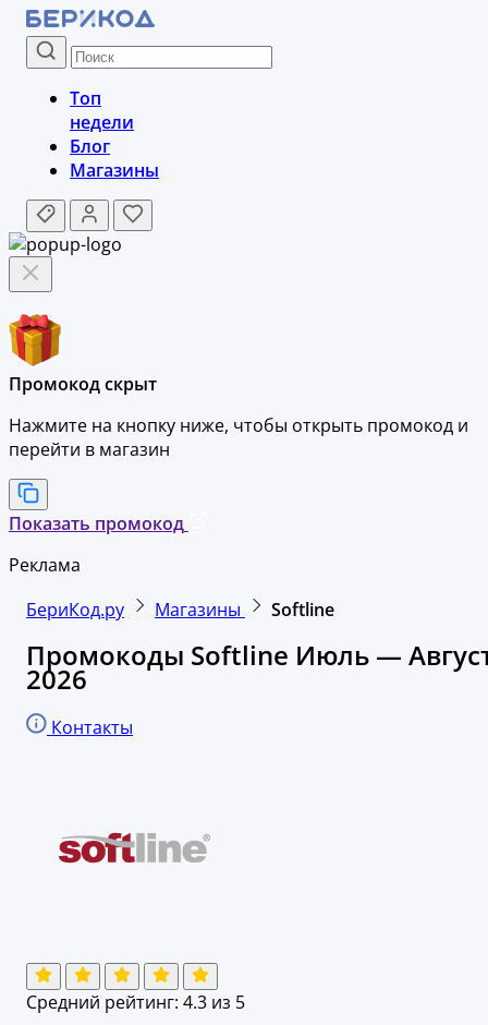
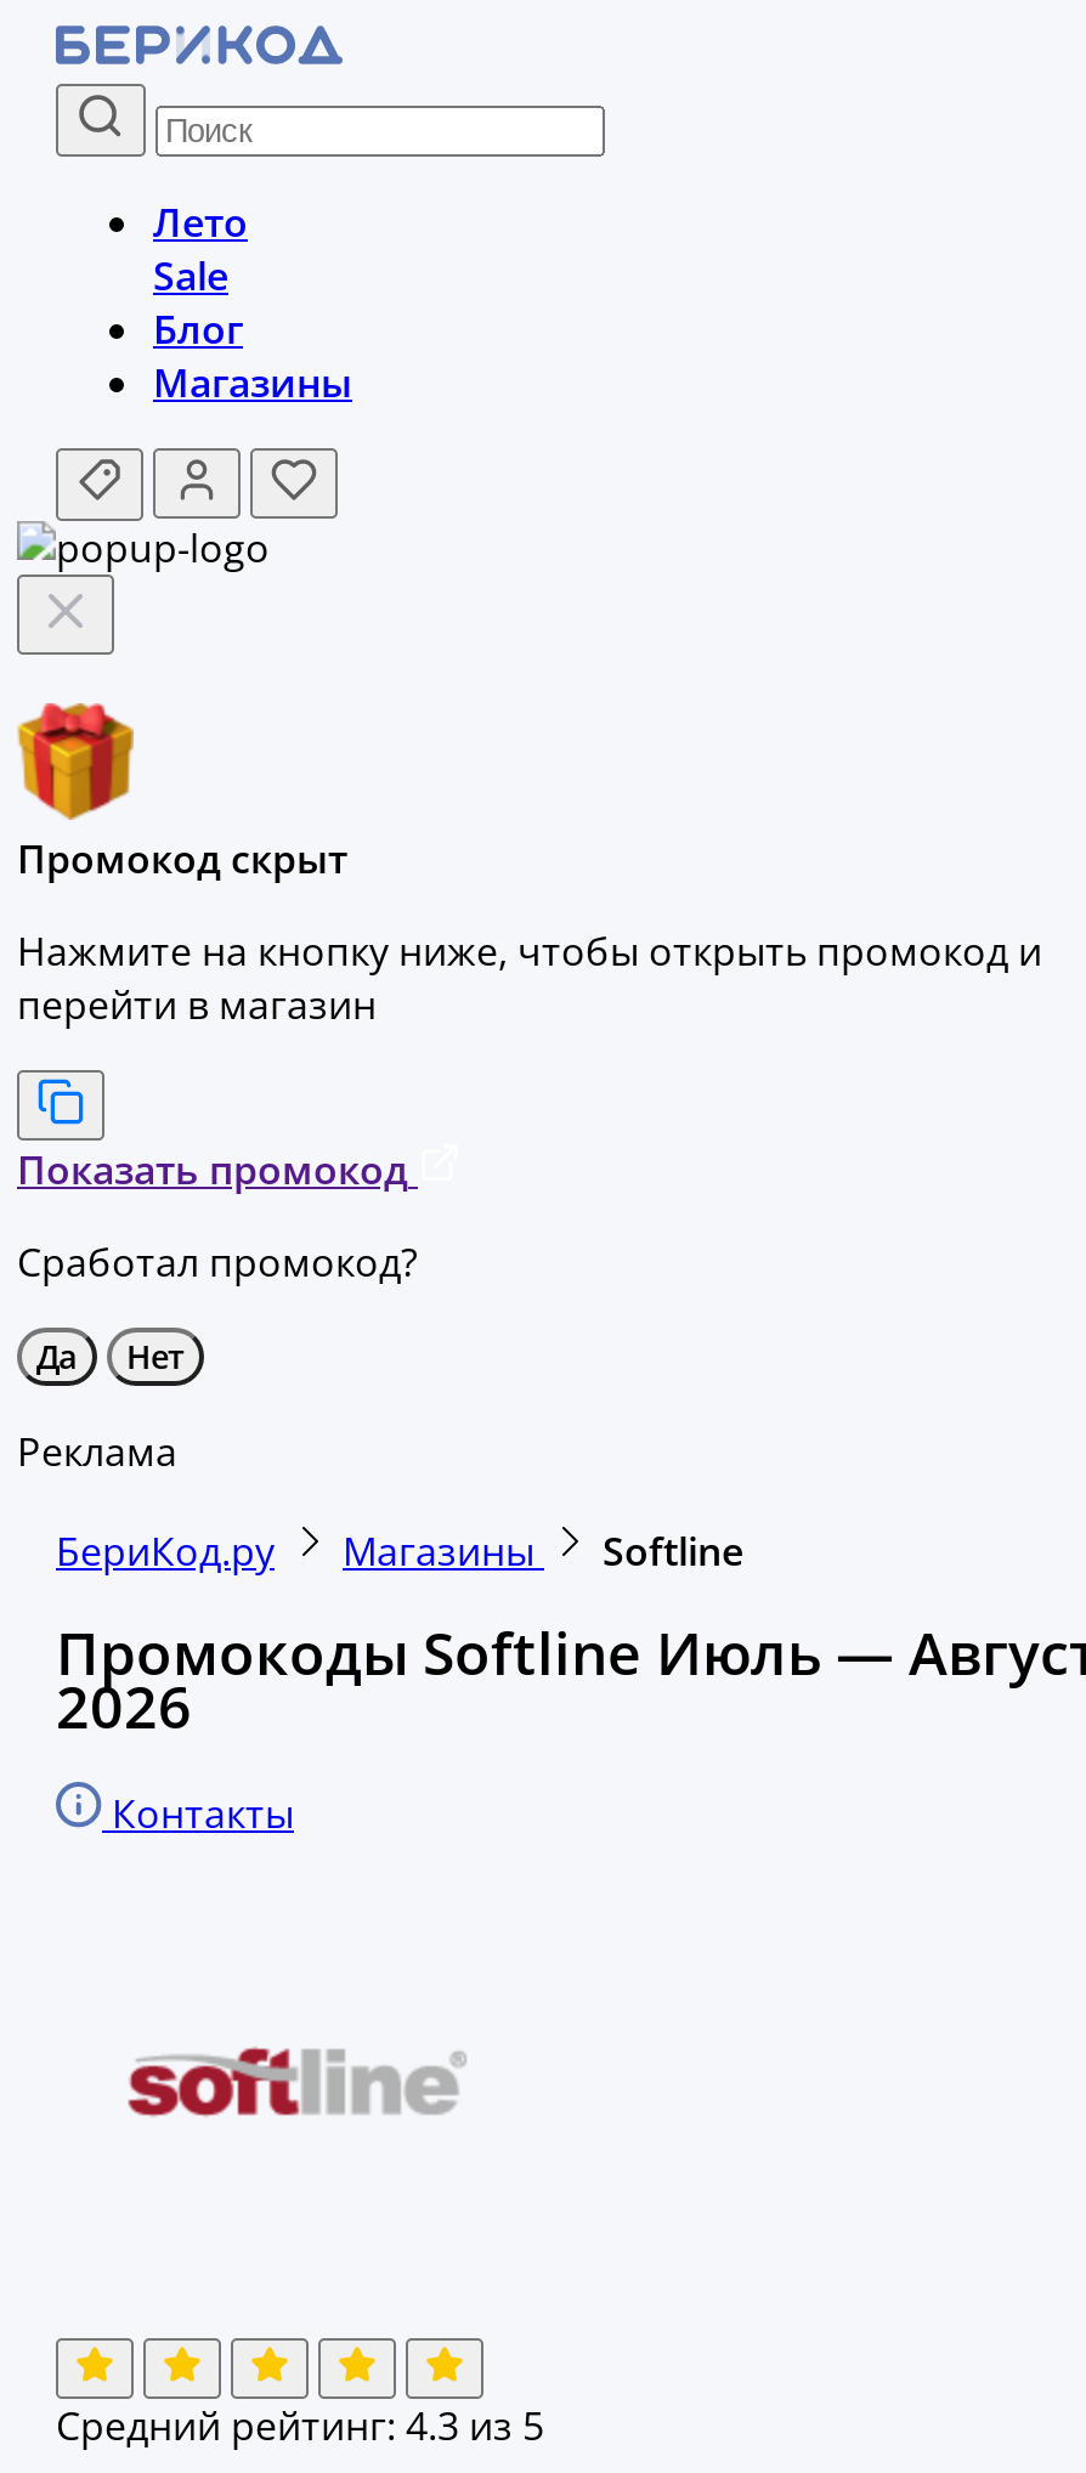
- Топ
- недели
+ Лето
+ Sale

+ Сработал промокод?
+ Да
+ Нет
